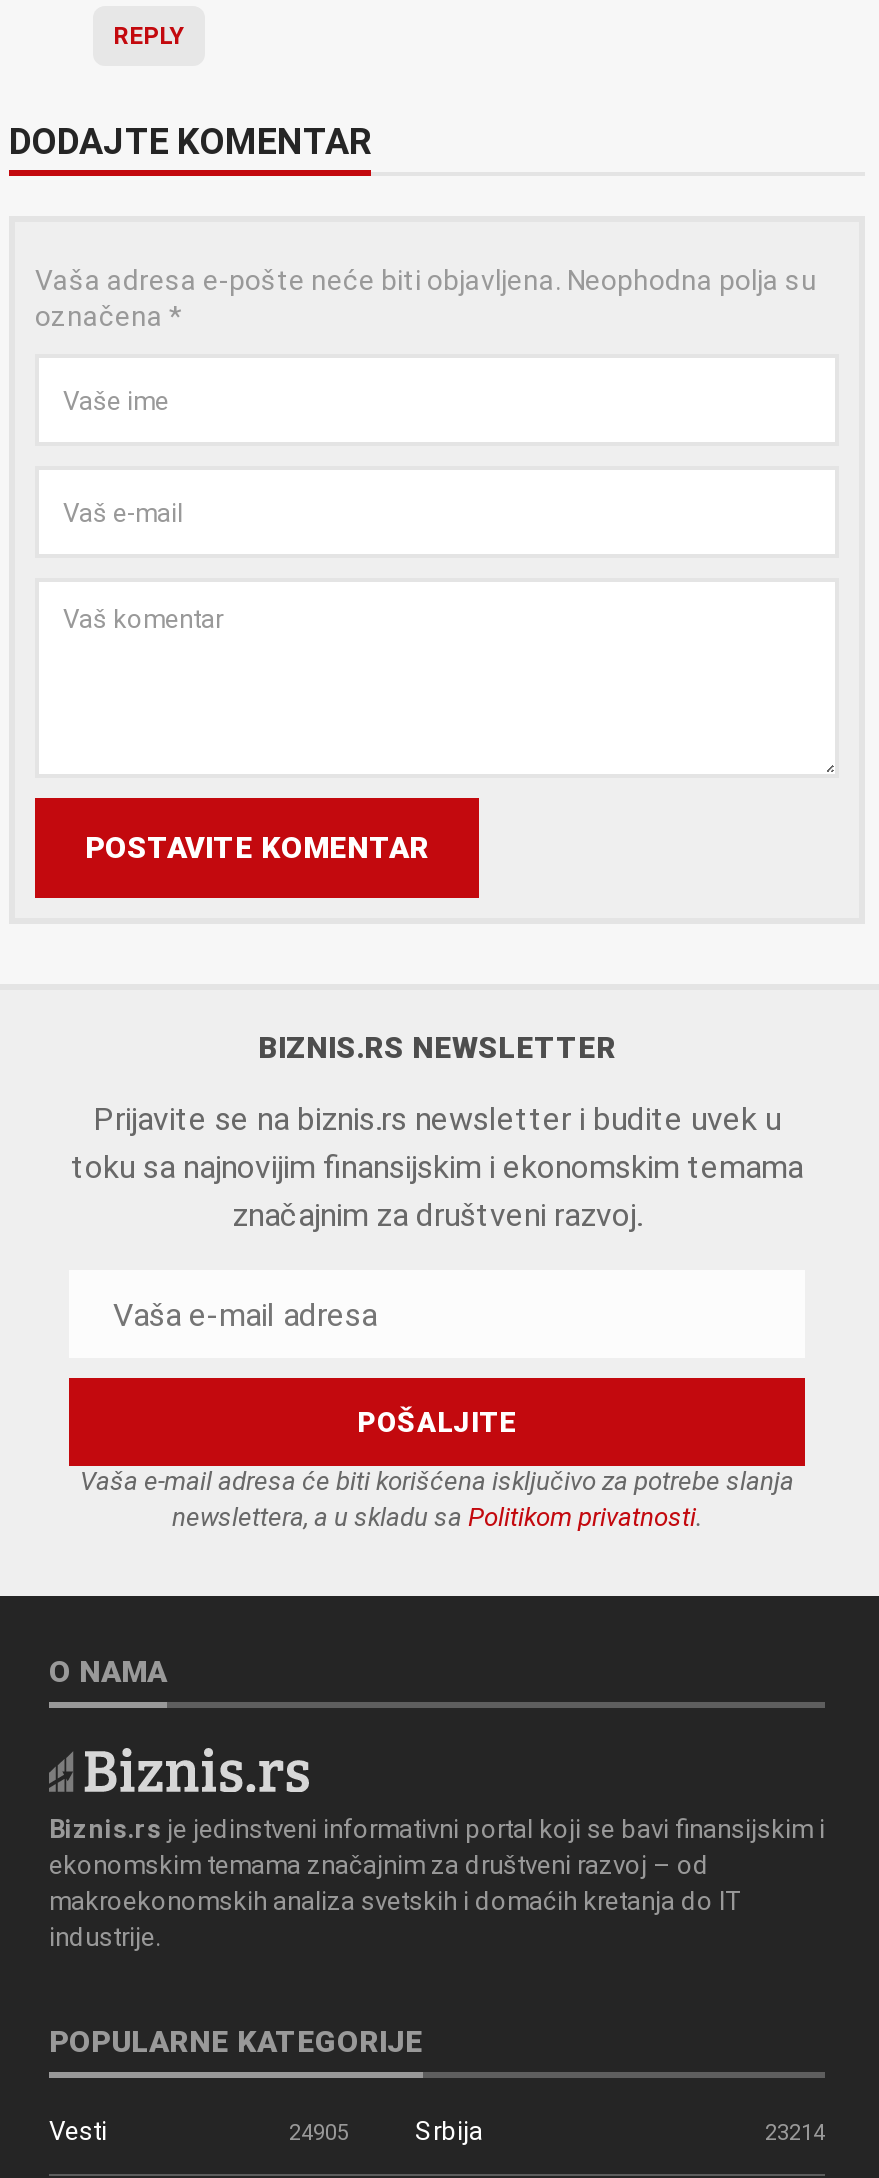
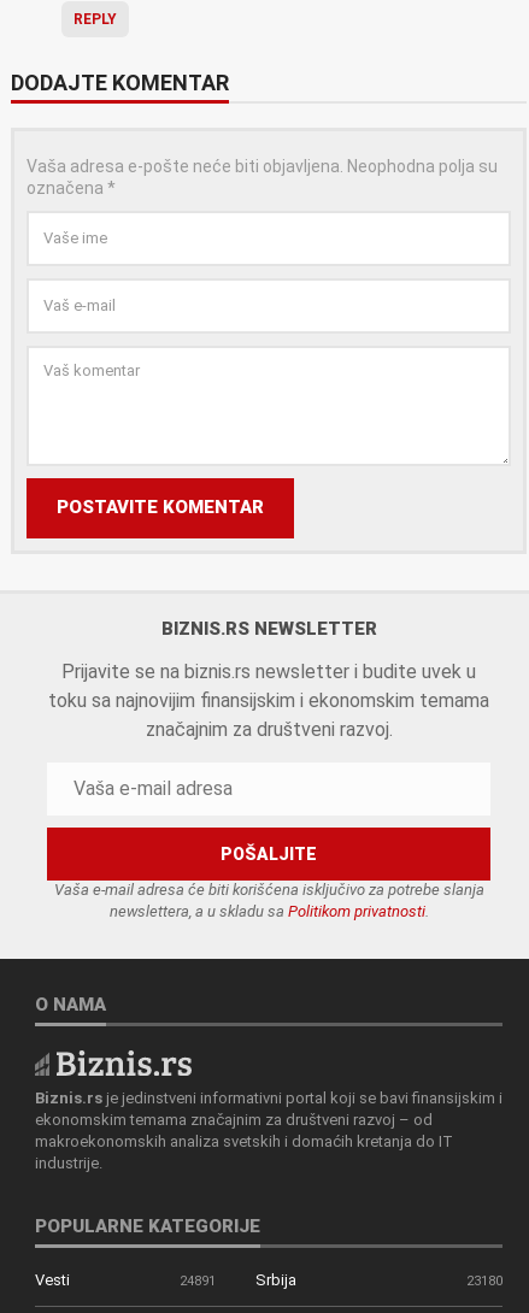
- 24905
+ 24891

- 23214
+ 23180
